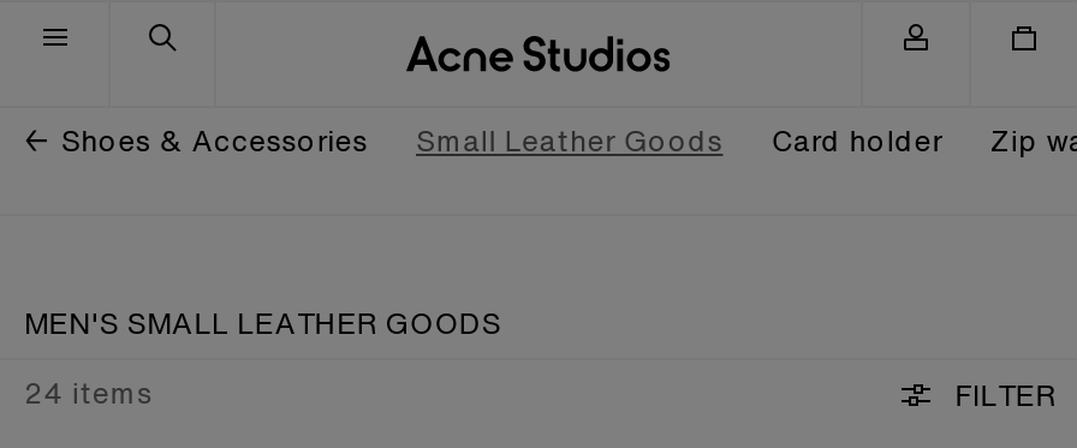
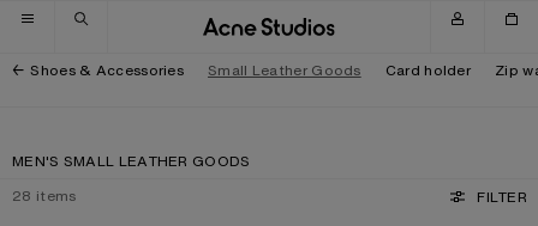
- 24 items
+ 28 items
